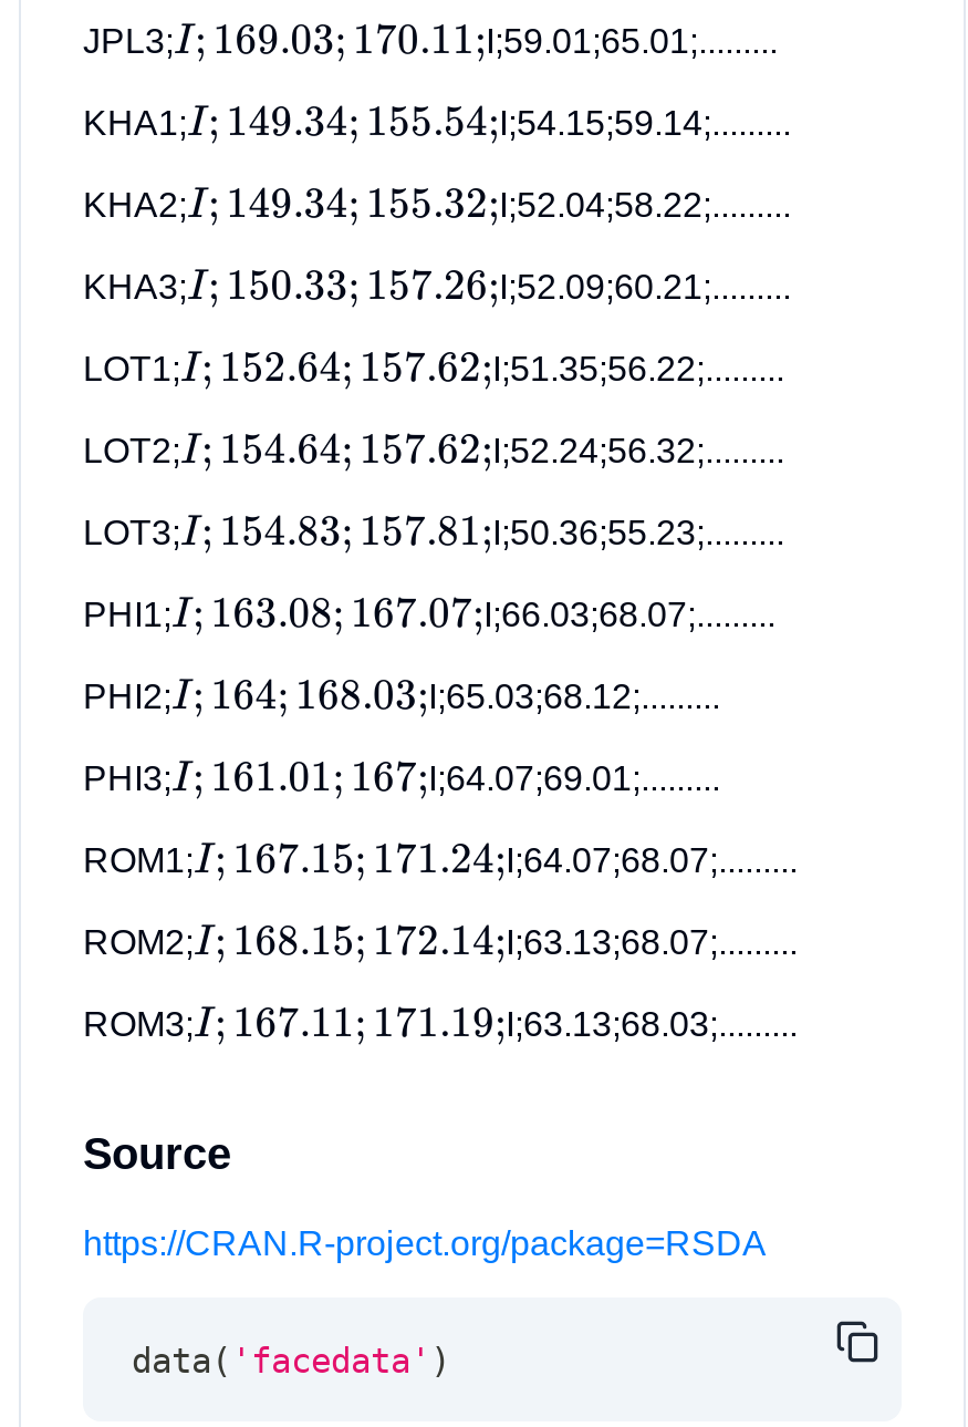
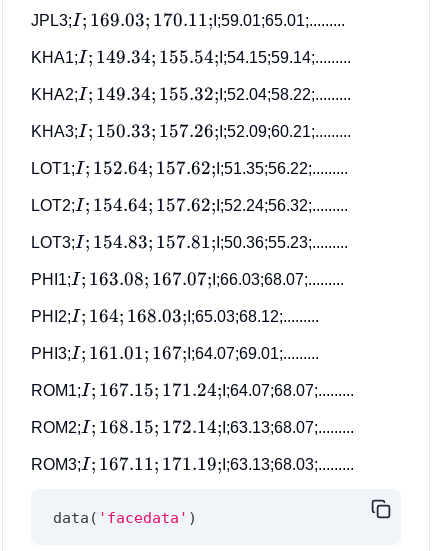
- Source
- https://CRAN.R-project.org/package=RSDA
